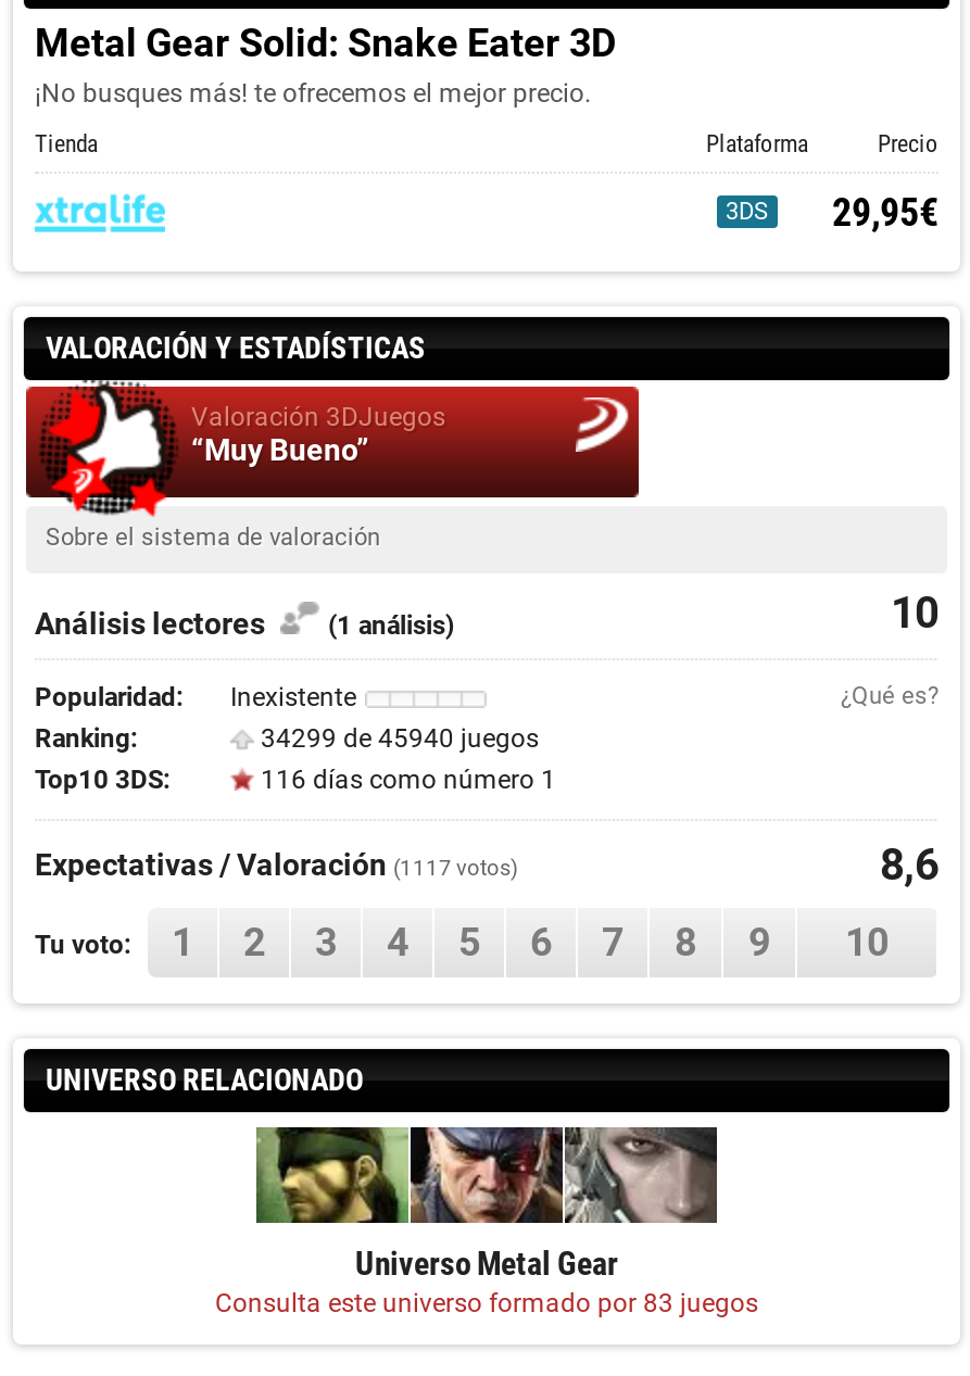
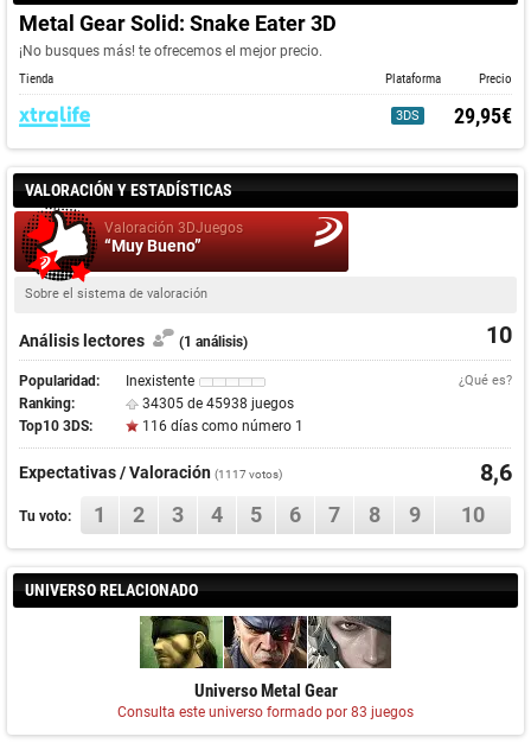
- 34299 de 45940 juegos
+ 34305 de 45938 juegos
